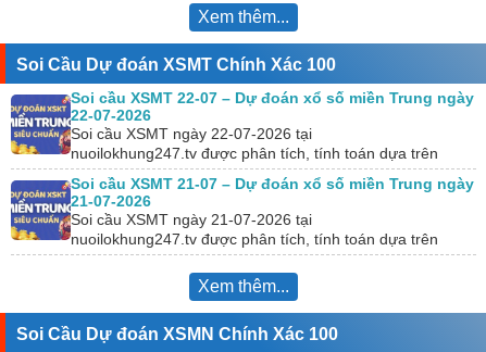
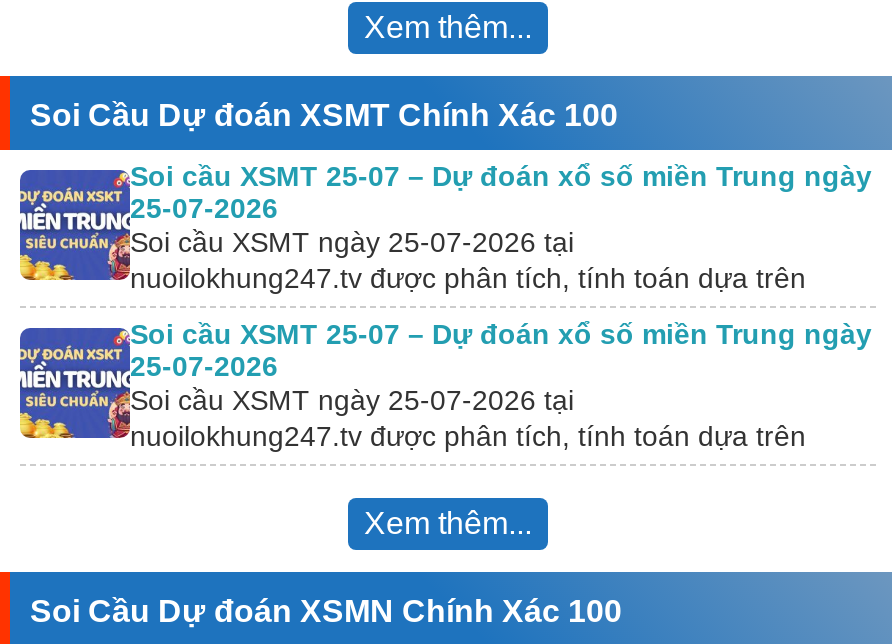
- Soi cầu XSMT 22-07 – Dự đoán xổ số miền Trung ngày
+ Soi cầu XSMT 25-07 – Dự đoán xổ số miền Trung ngày

- 22-07-2026
+ 25-07-2026

- Soi cầu XSMT ngày 22-07-2026 tại
+ Soi cầu XSMT ngày 25-07-2026 tại

- Soi cầu XSMT 21-07 – Dự đoán xổ số miền Trung ngày
+ Soi cầu XSMT 25-07 – Dự đoán xổ số miền Trung ngày

- 21-07-2026
+ 25-07-2026

- Soi cầu XSMT ngày 21-07-2026 tại
+ Soi cầu XSMT ngày 25-07-2026 tại
